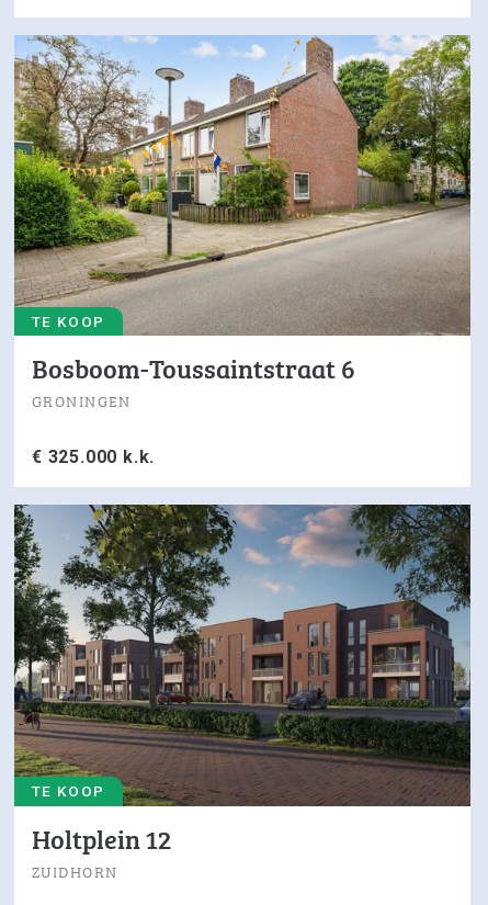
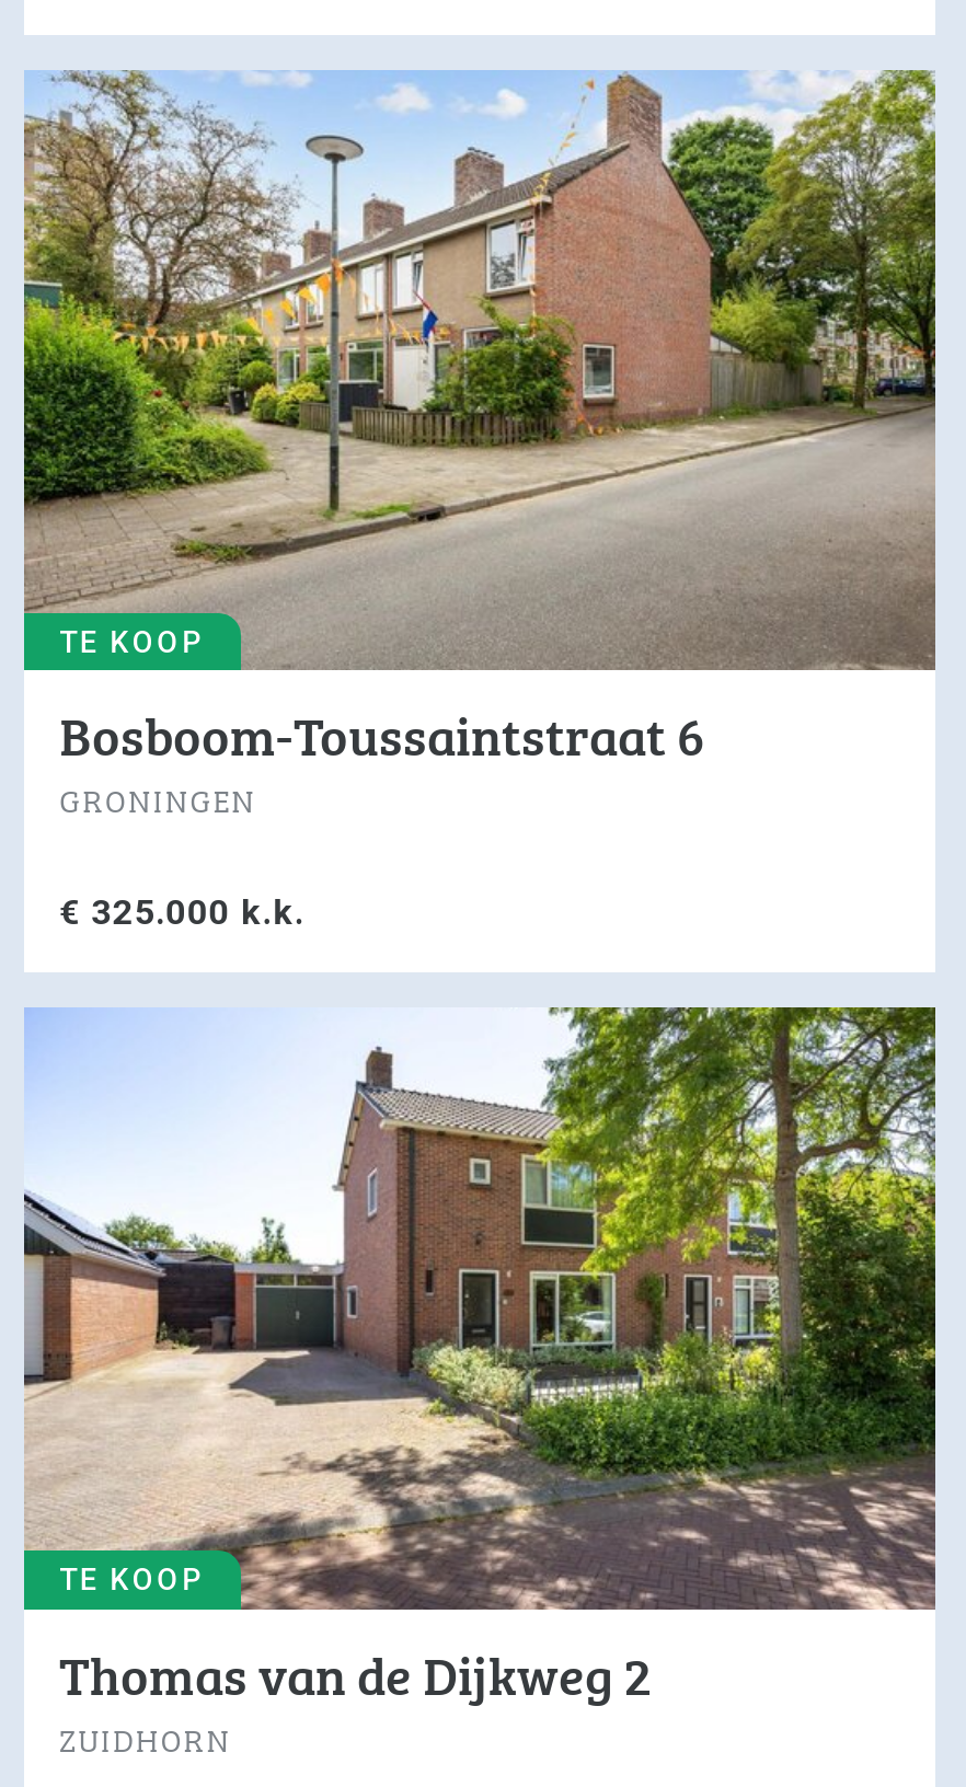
- [image]
- Holtplein 12
+ [image]
+ Thomas van de Dijkweg 2
